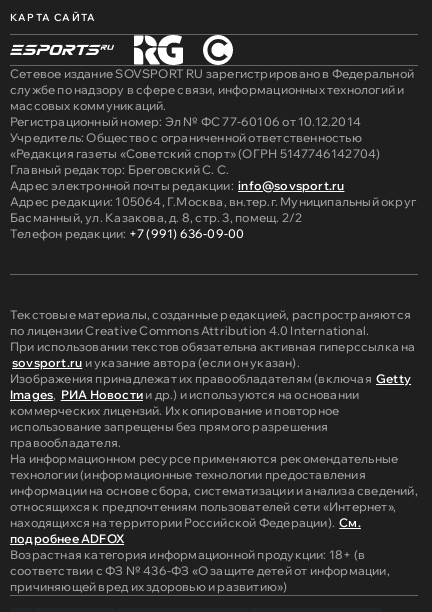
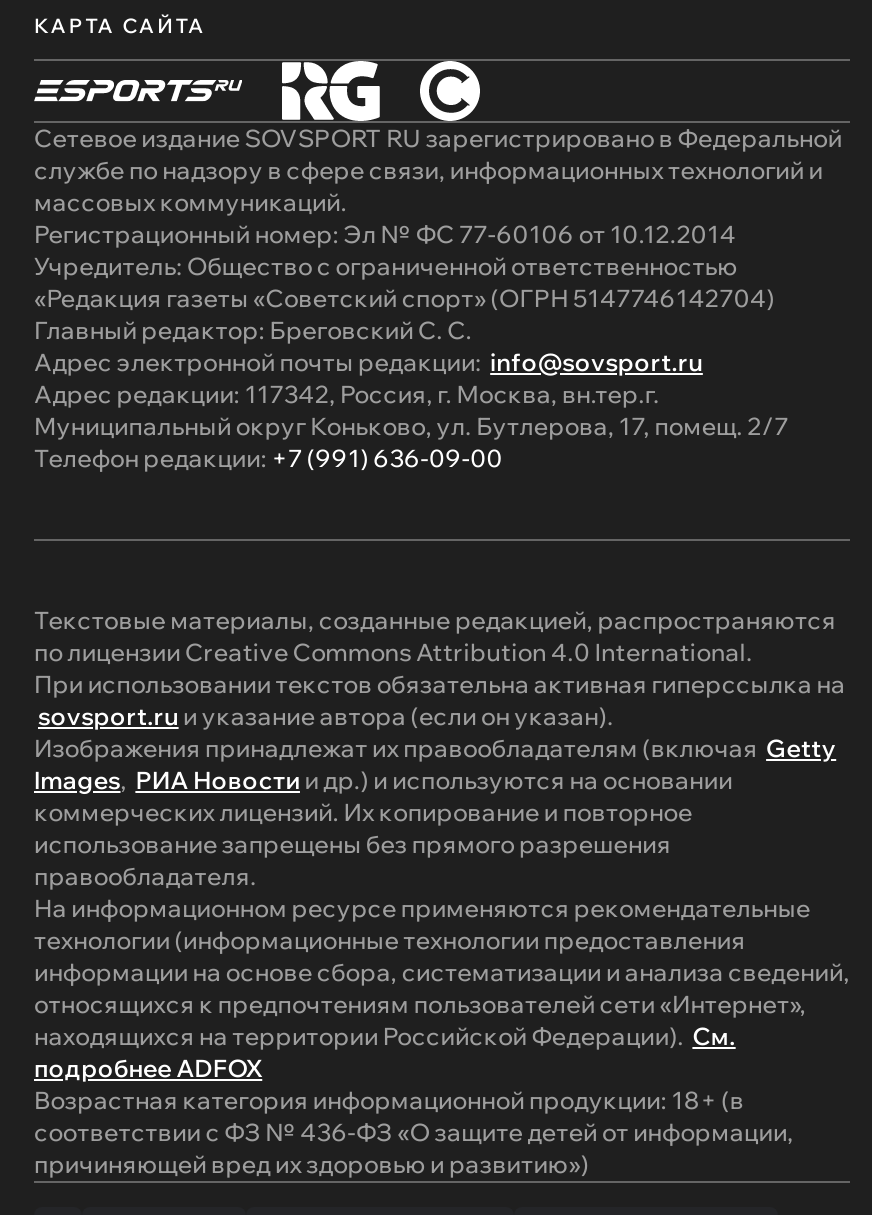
- Адрес редакции: 105064, Г.Москва, вн.тер.г. Муниципальный округ
- Басманный, ул. Казакова, д. 8, стр. 3, помещ. 2/2
+ Адрес редакции: 117342, Россия, г. Москва, вн.тер.г.
+ Муниципальный округ Коньково, ул. Бутлерова, 17, помещ. 2/7
